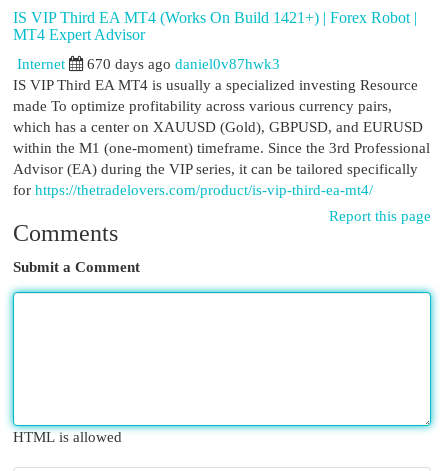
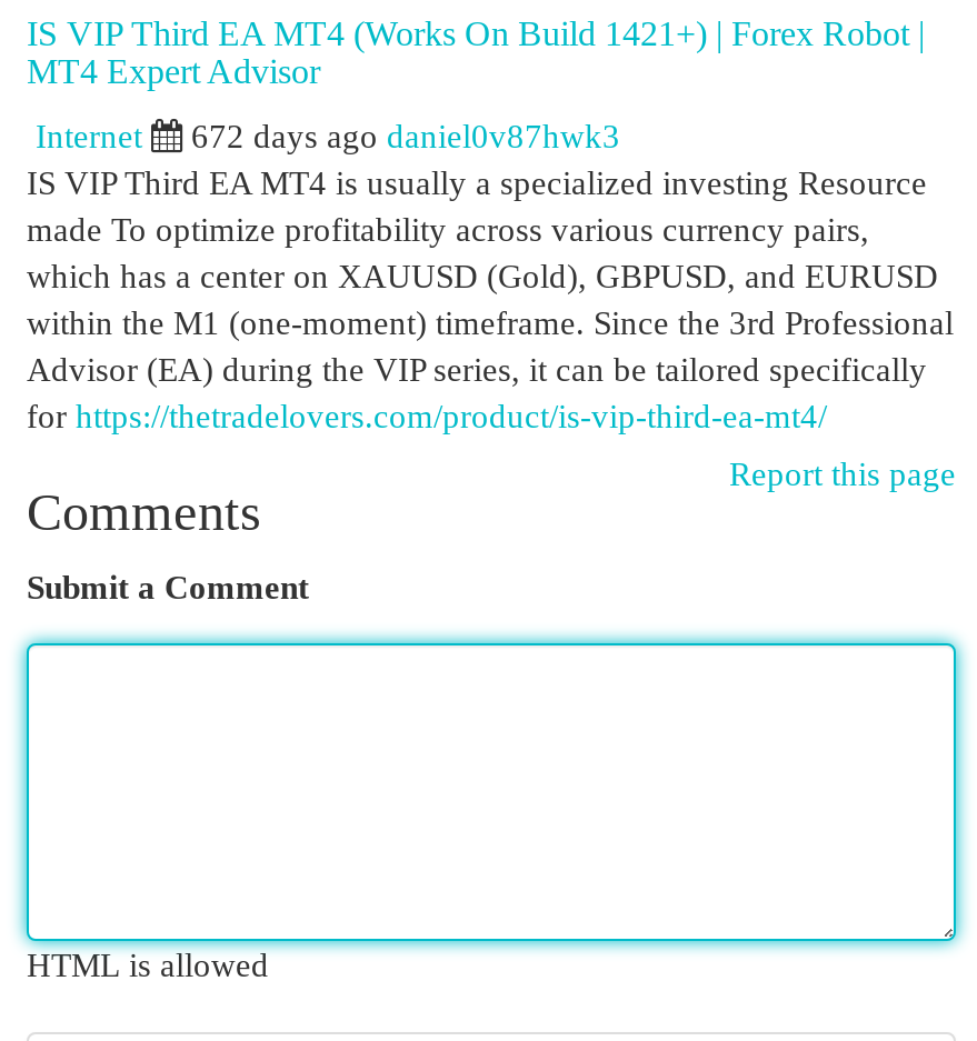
- 670 days ago daniel0v87hwk3
+ 672 days ago daniel0v87hwk3
